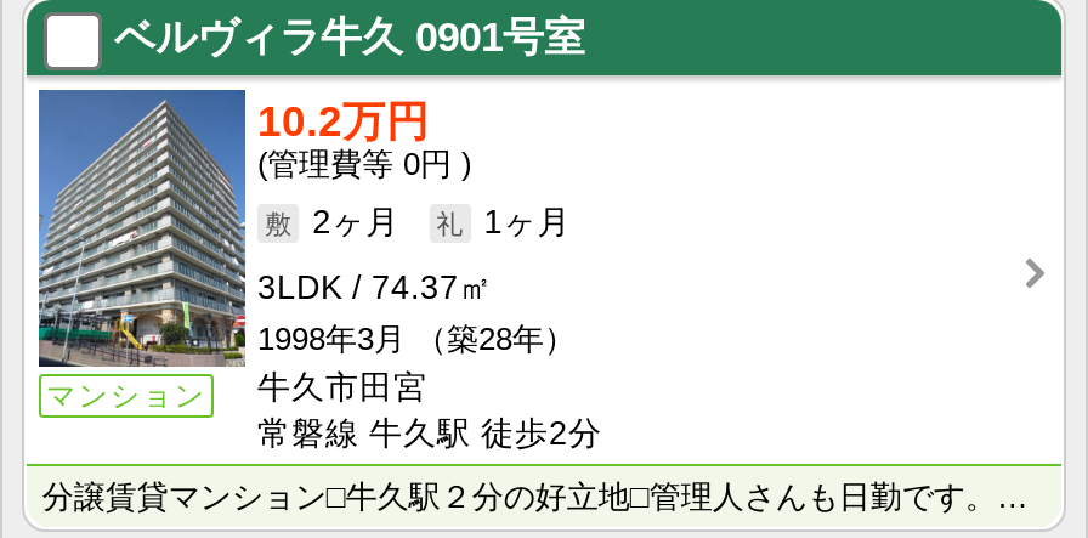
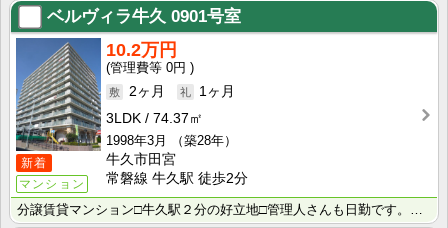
moved down: マンション

+ 新着
